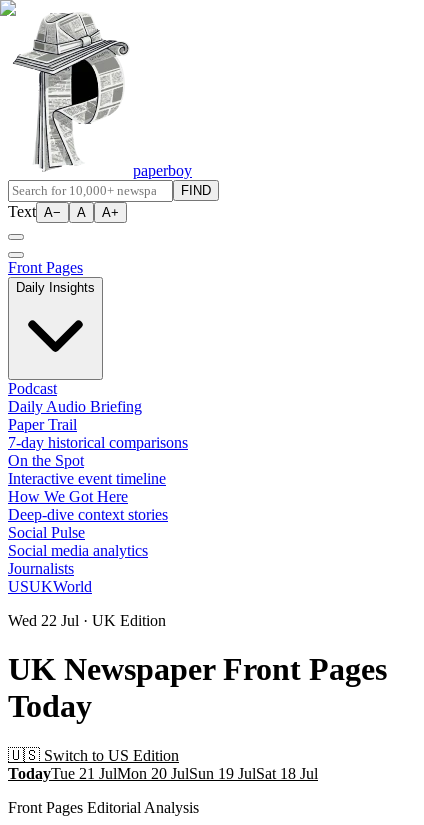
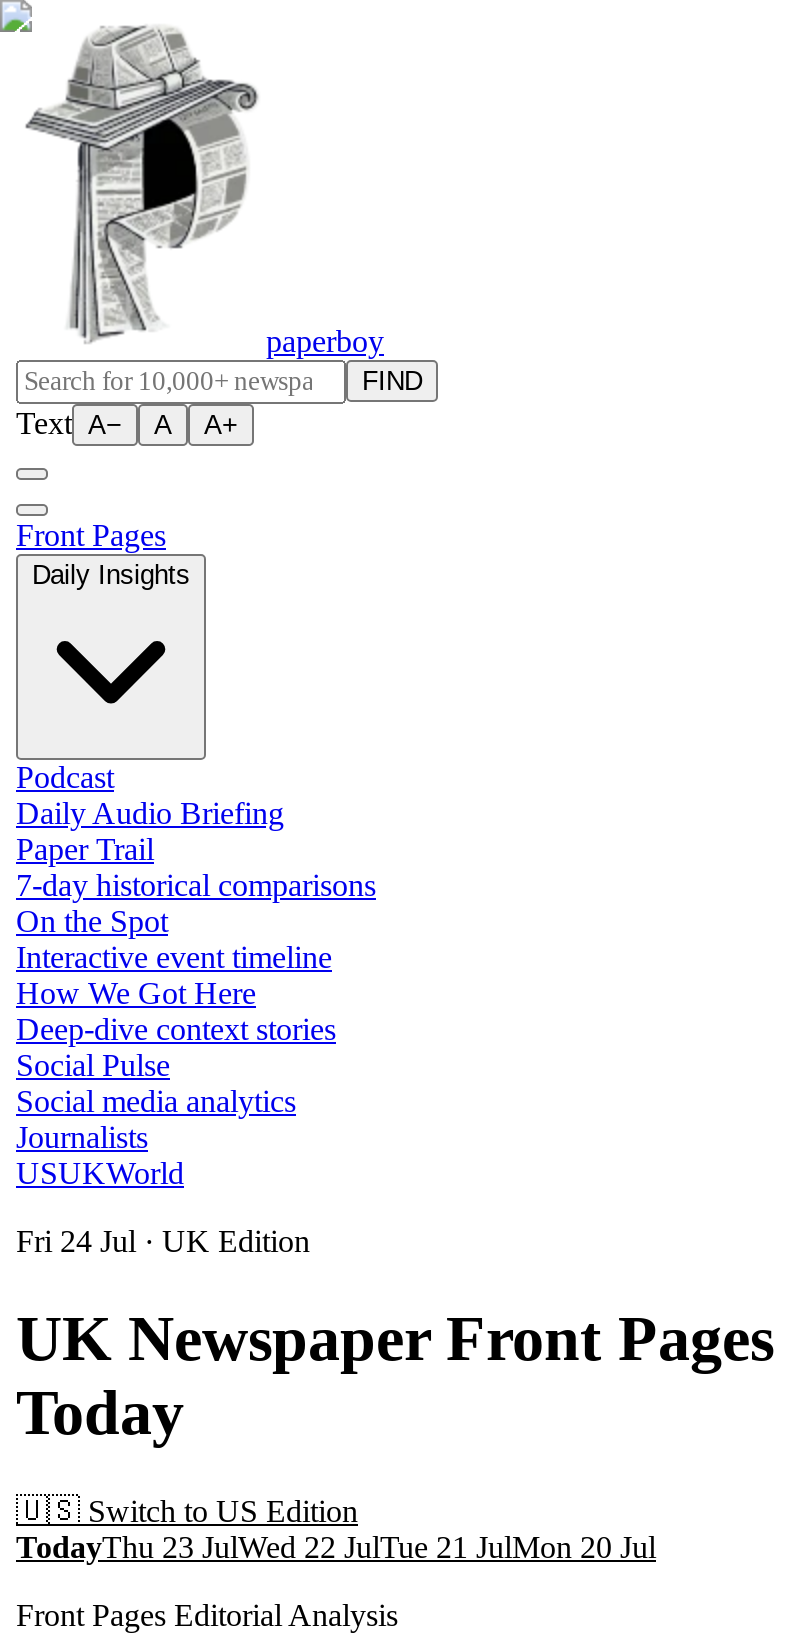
- Wed 22 Jul · UK Edition
+ Fri 24 Jul · UK Edition

- TodayTue 21 JulMon 20 JulSun 19 JulSat 18 Jul
+ TodayThu 23 JulWed 22 JulTue 21 JulMon 20 Jul
